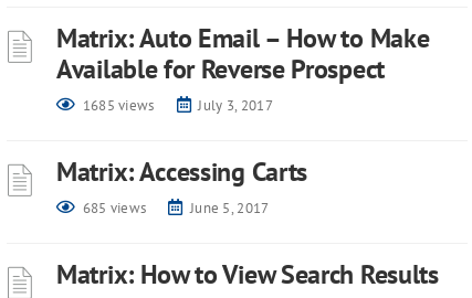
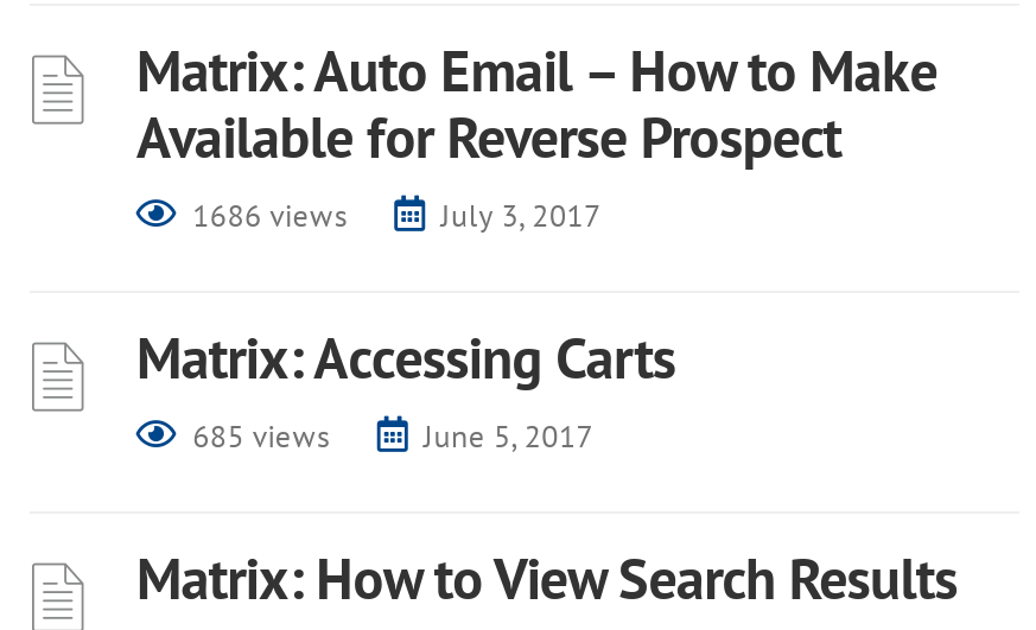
- 1685 views
+ 1686 views
